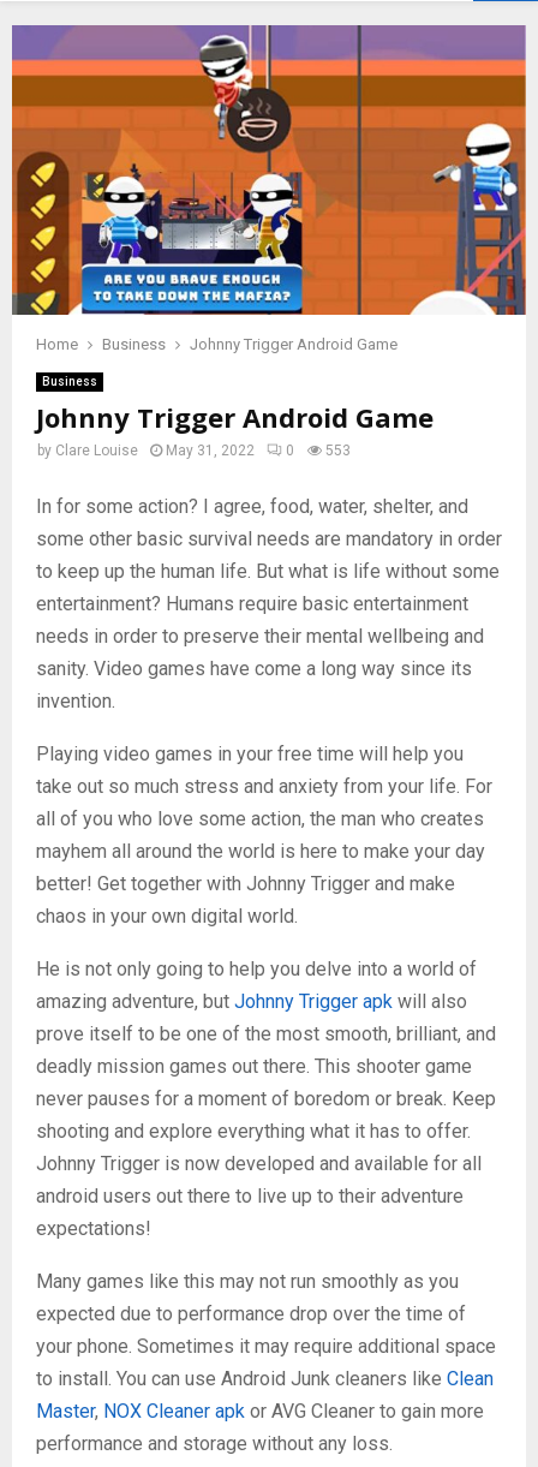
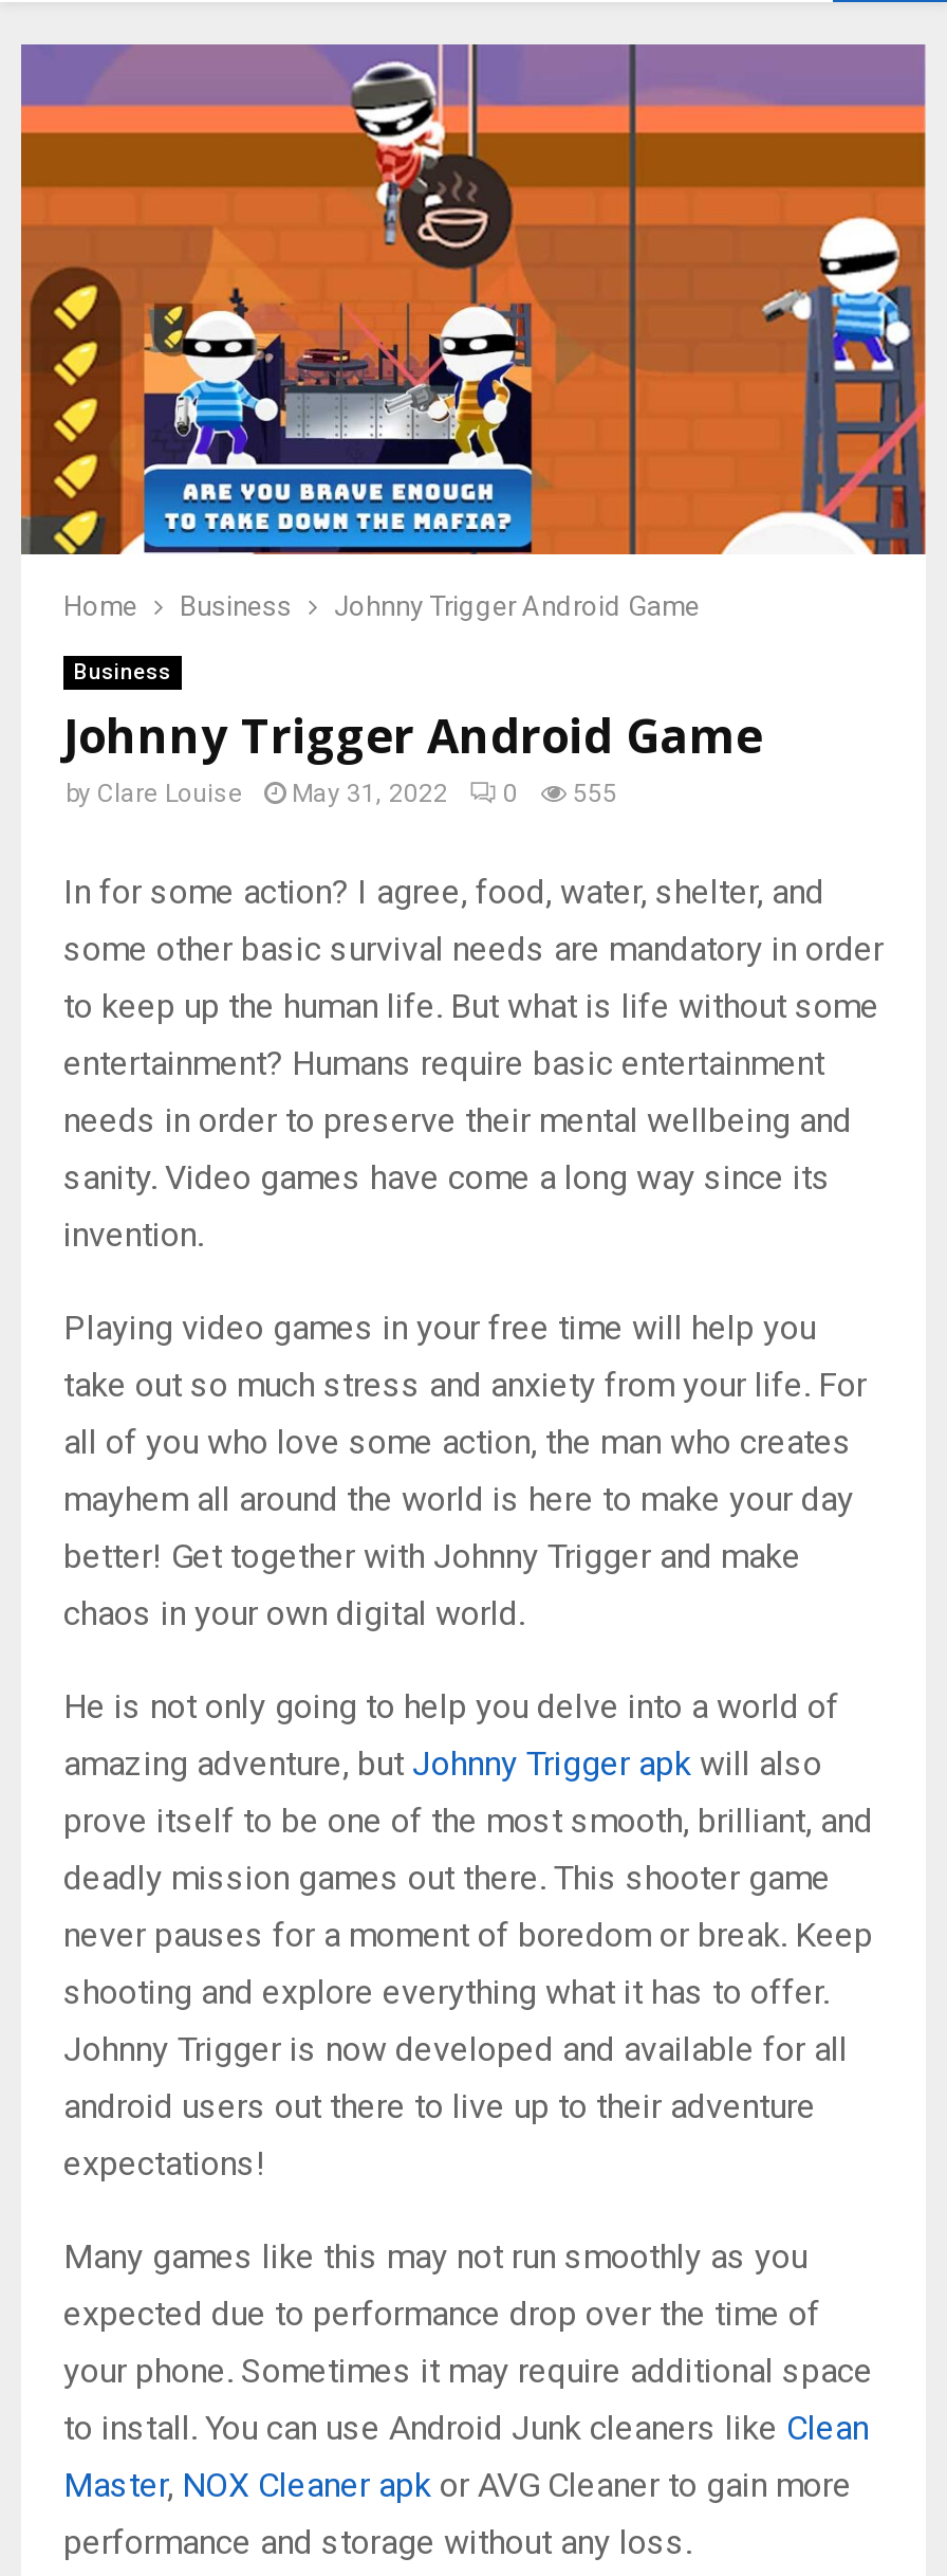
- by Clare Louise May 31, 2022 0 553
+ by Clare Louise May 31, 2022 0 555
